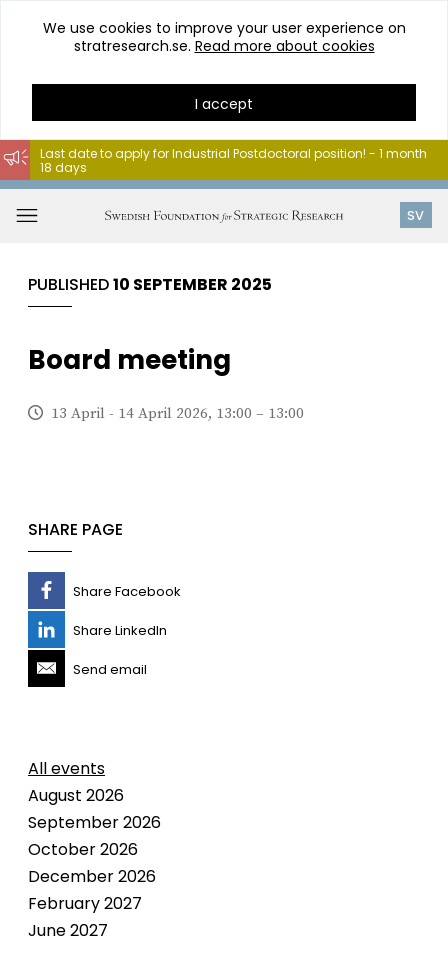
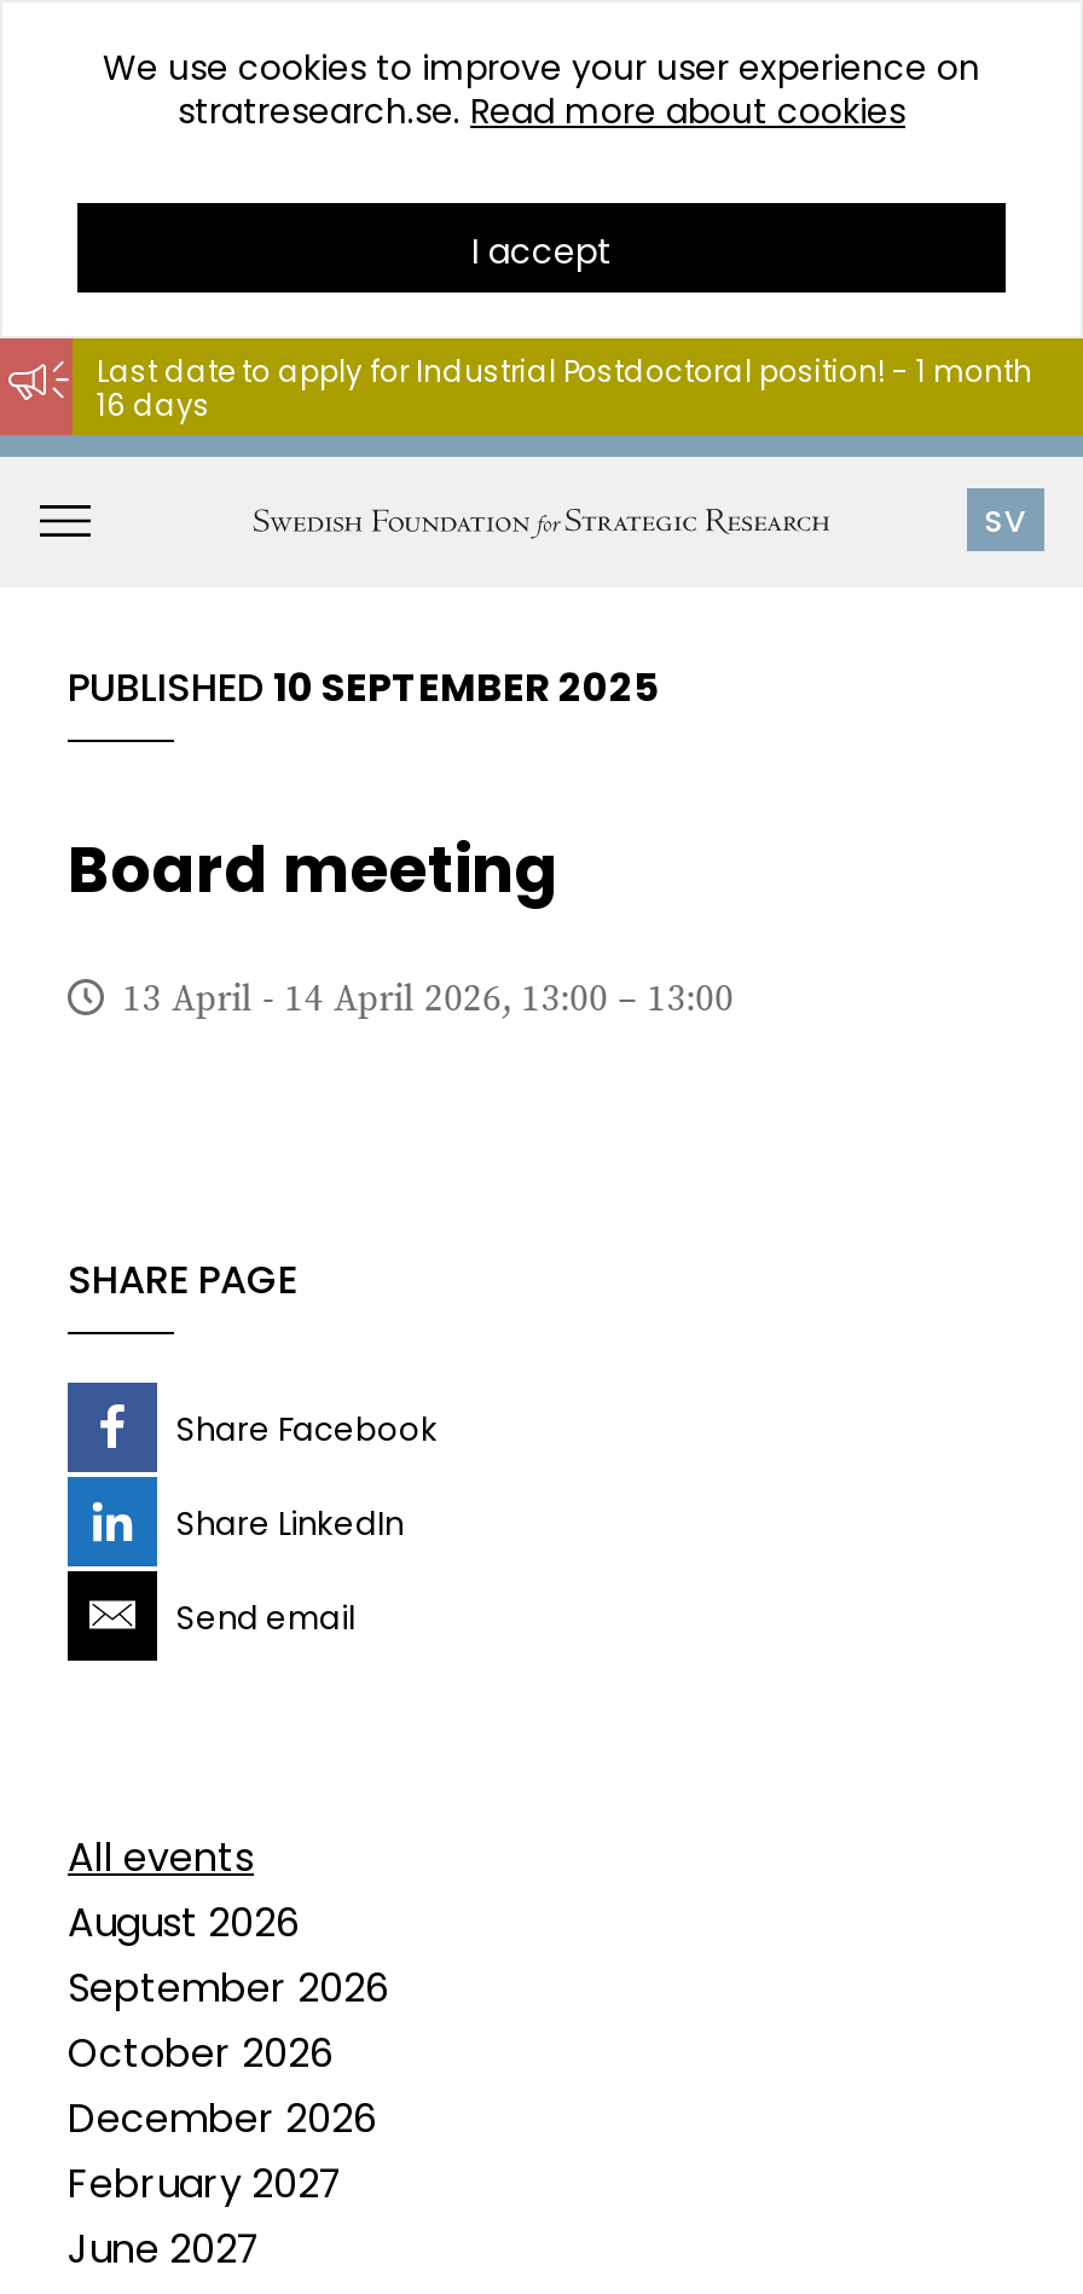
- 18 days
+ 16 days
